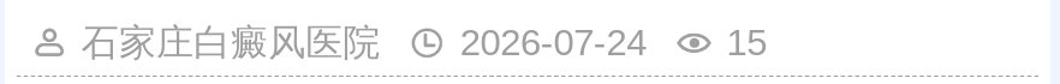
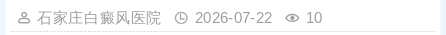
- 2026-07-24
- 15
+ 2026-07-22
+ 10
